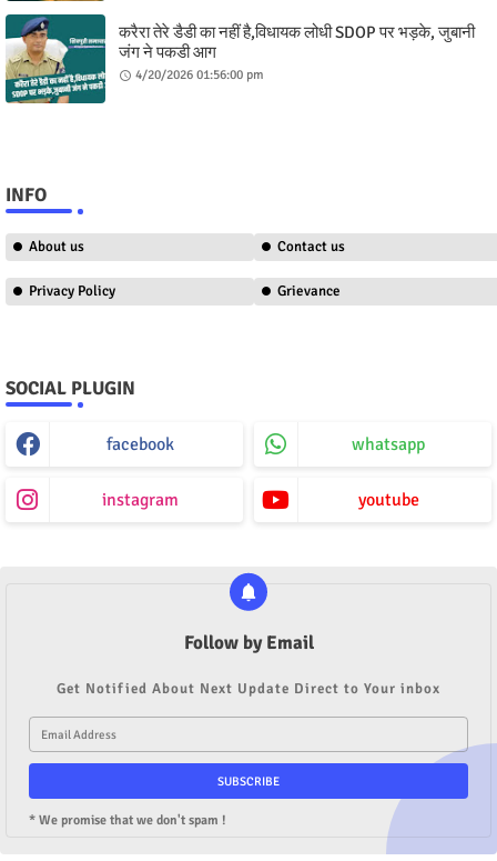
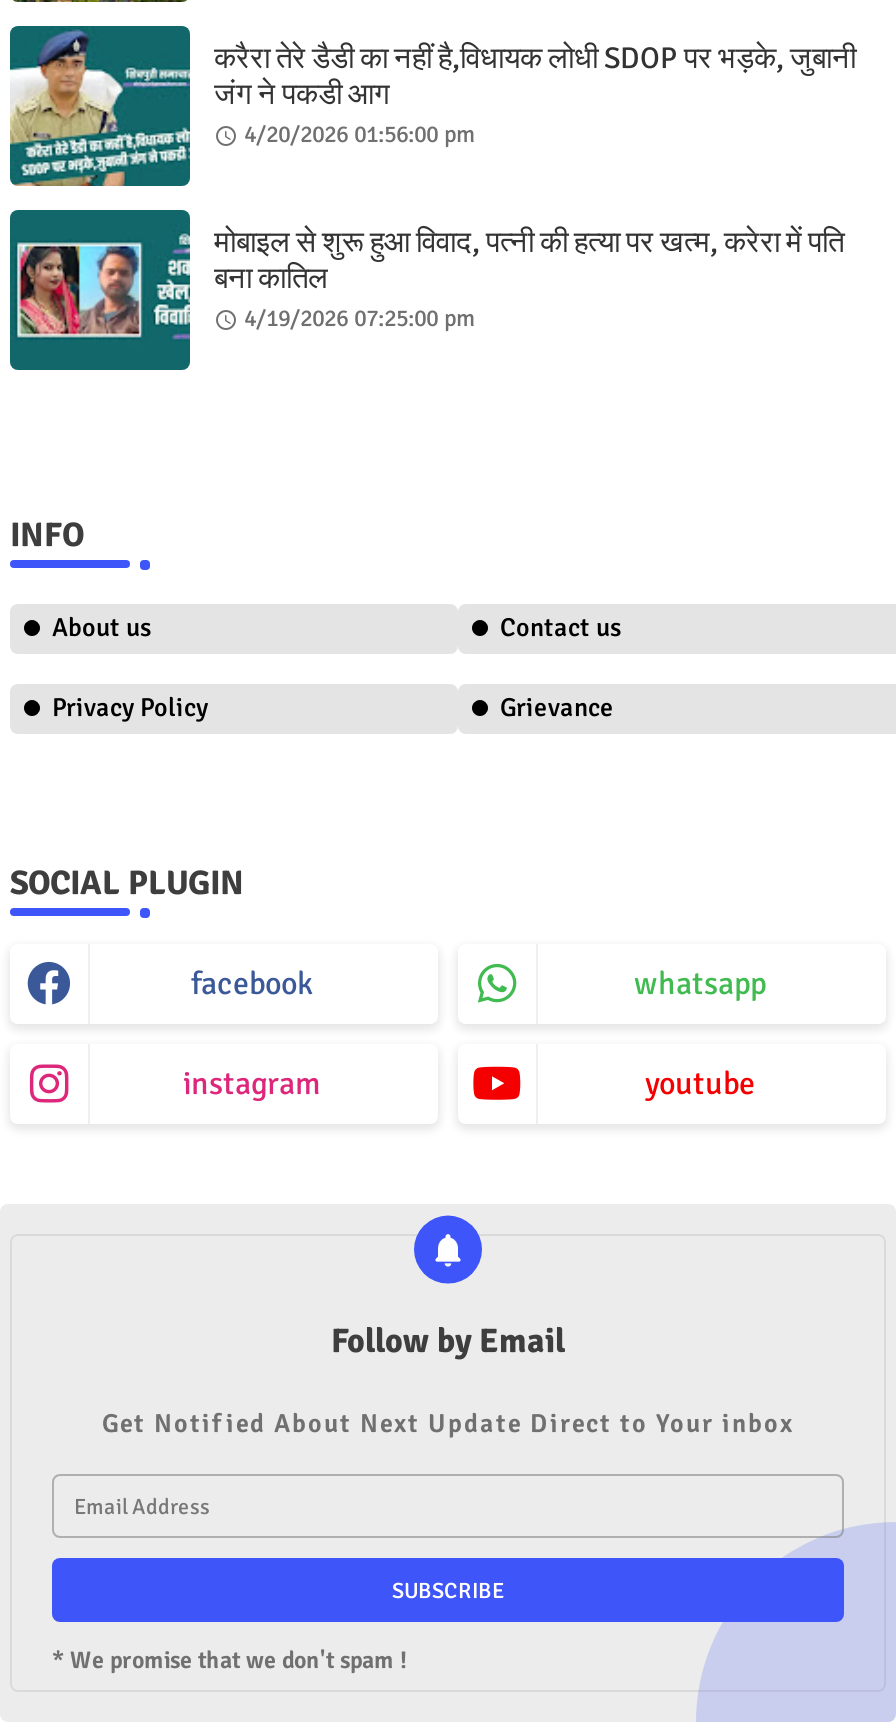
+ [image]
+ मोबाइल से शुरू हुआ विवाद, पत्नी की हत्या पर खत्म, करेरा में पति
+ बना कातिल
+ 4/19/2026 07:25:00 pm
